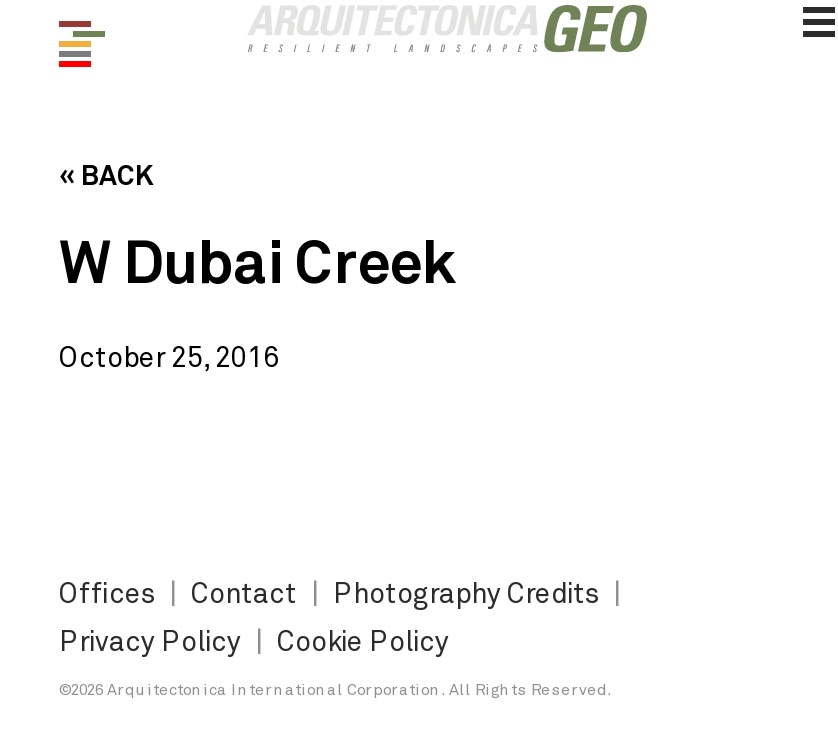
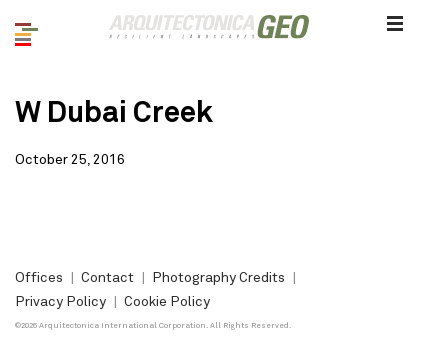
- « BACK
